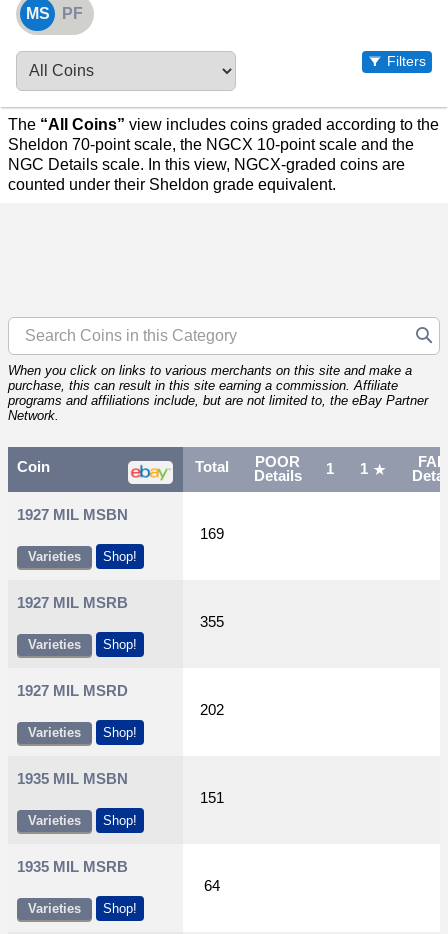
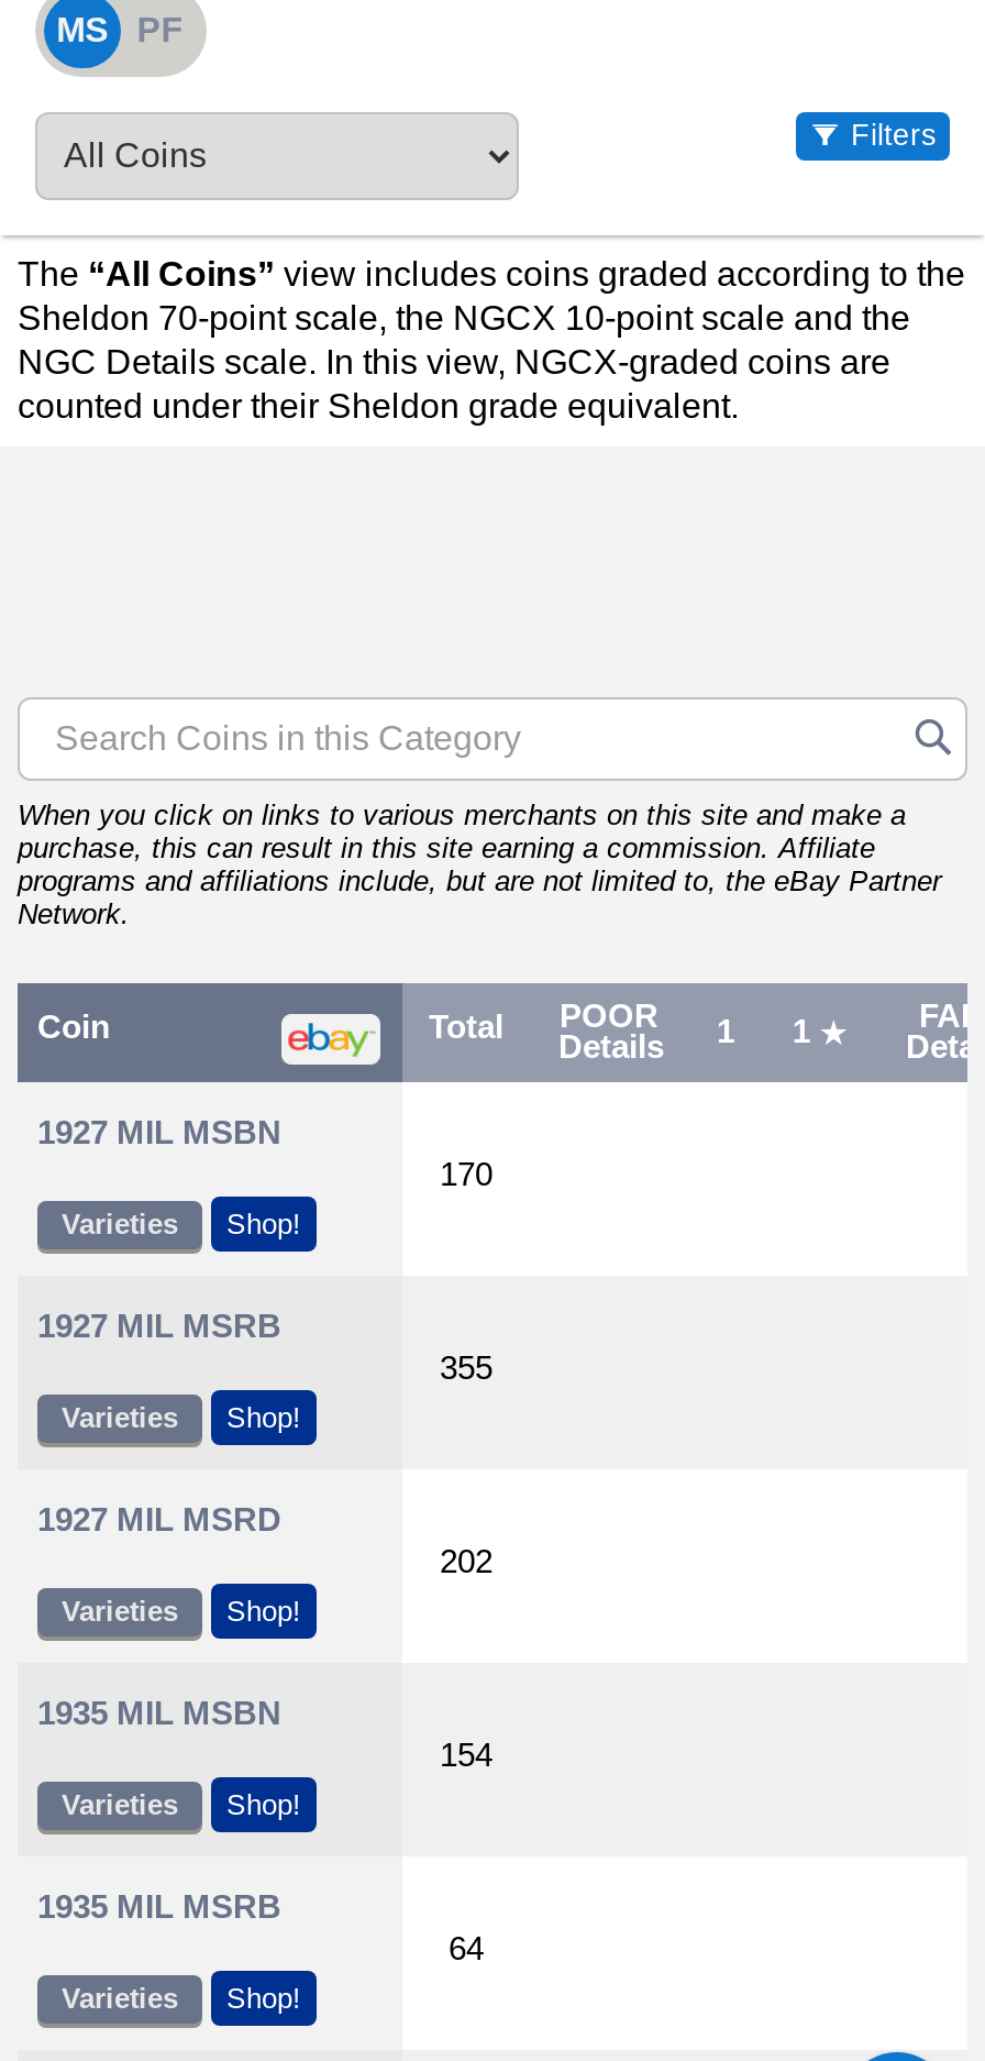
- 169
+ 170

- 151
+ 154
